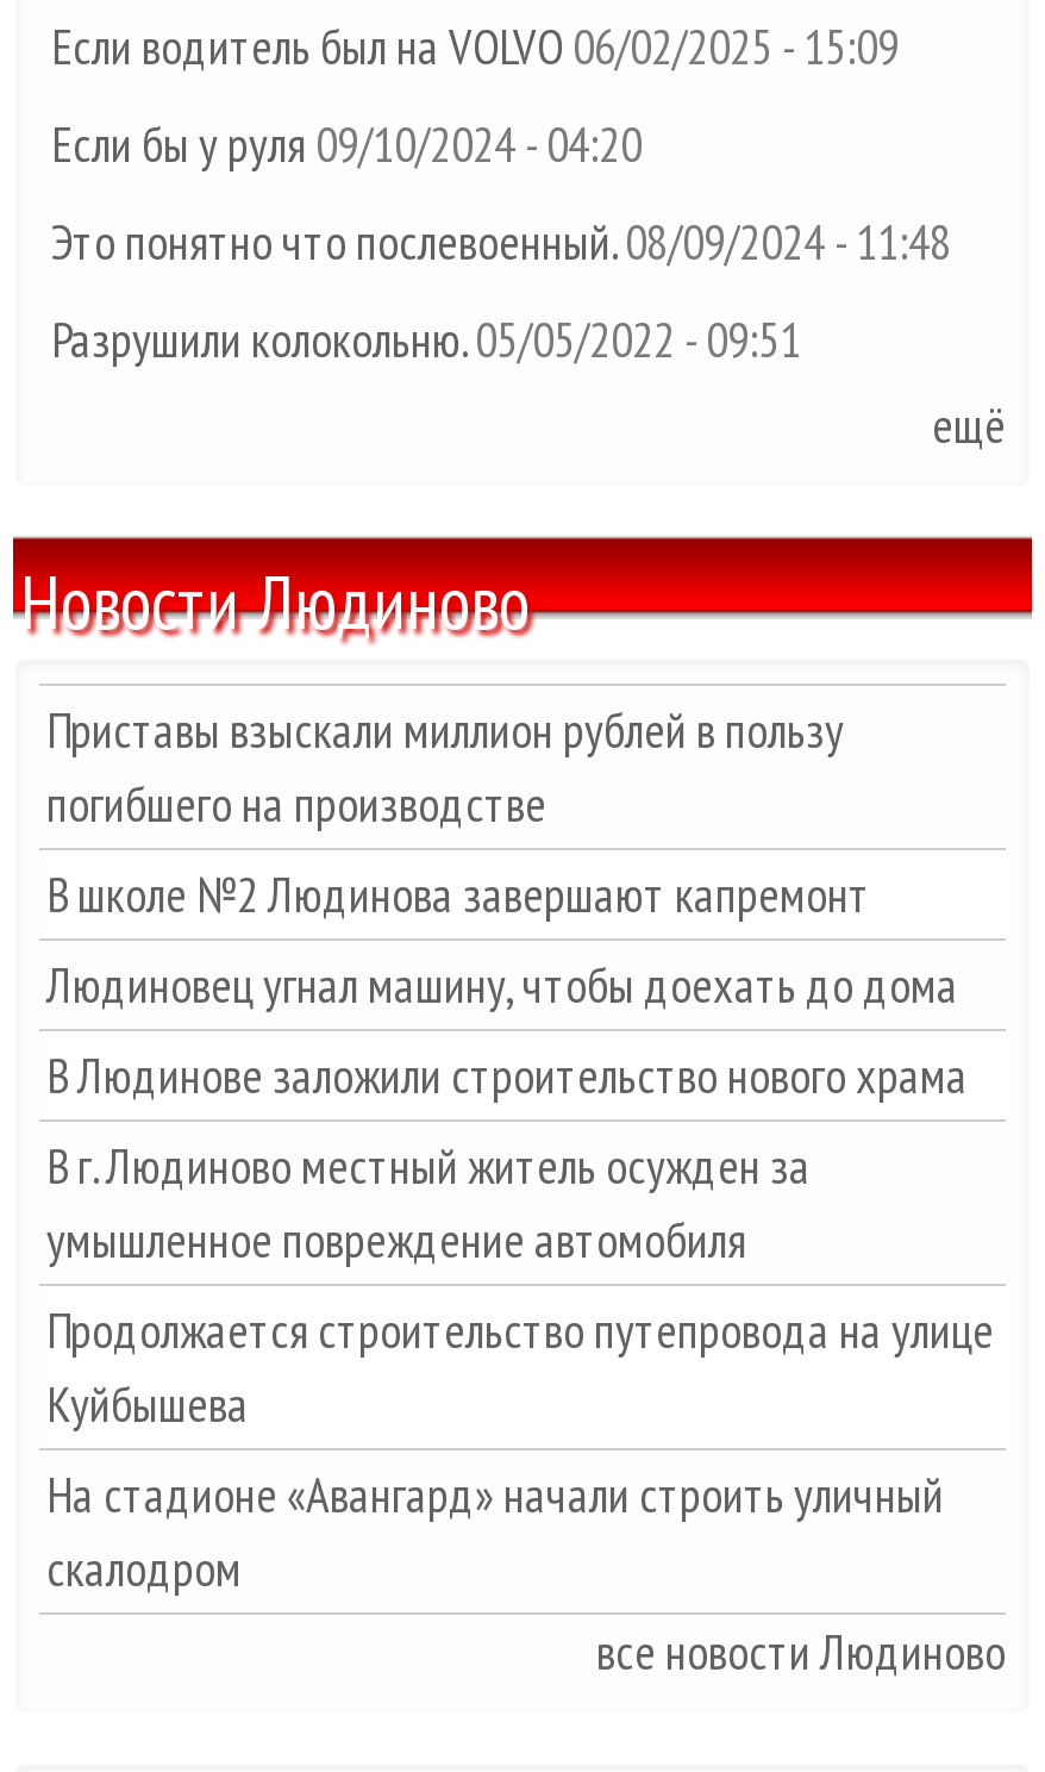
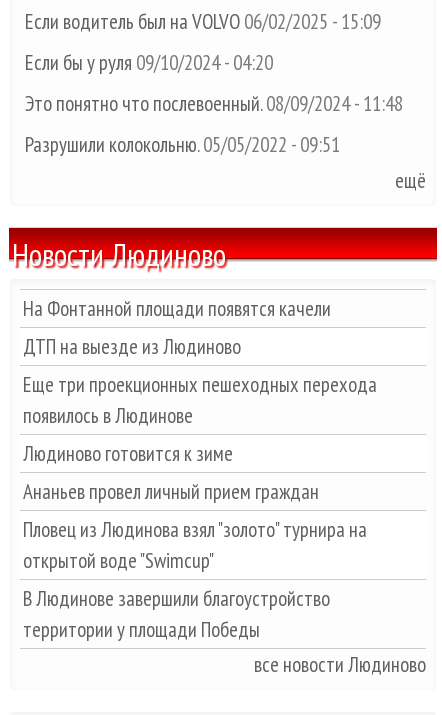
- Приставы взыскали миллион рублей в пользу
- погибшего на производстве
- В школе №2 Людинова завершают капремонт
- Людиновец угнал машину, чтобы доехать до дома
- В Людинове заложили строительство нового храма
- В г. Людиново местный житель осужден за
- умышленное повреждение автомобиля
- Продолжается строительство путепровода на улице
- Куйбышева
- На стадионе «Авангард» начали строить уличный
- скалодром
+ На Фонтанной площади появятся качели
+ ДТП на выезде из Людиново
+ Еще три проекционных пешеходных перехода
+ появилось в Людинове
+ Людиново готовится к зиме
+ Ананьев провел личный прием граждан
+ Пловец из Людинова взял "золото" турнира на
+ открытой воде "Swimcup"
+ В Людинове завершили благоустройство
+ территории у площади Победы
